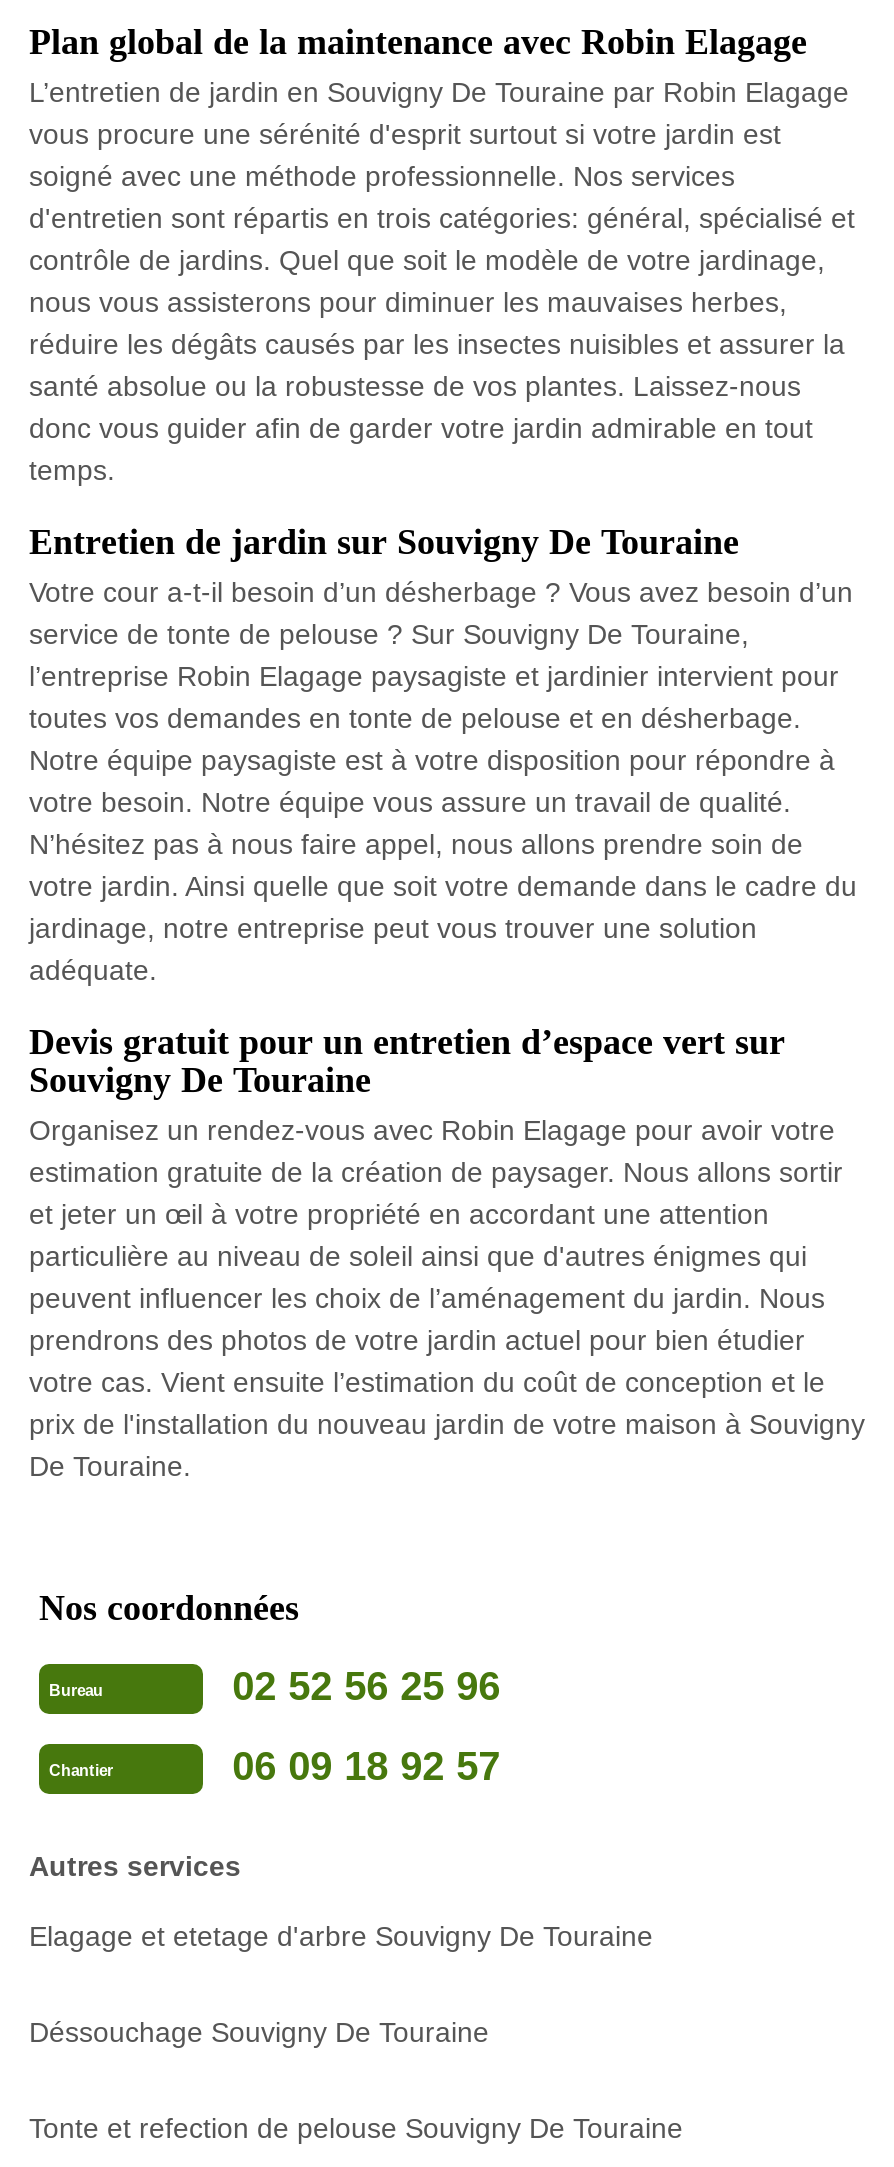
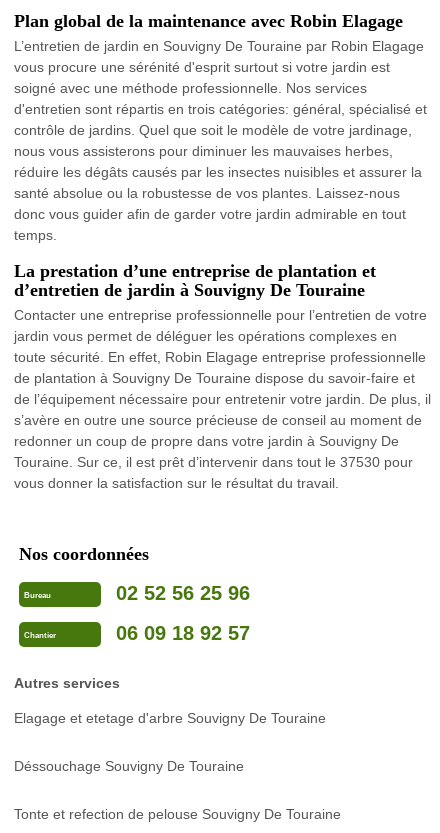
- Entretien de jardin sur Souvigny De Touraine
- Votre cour a-t-il besoin d’un désherbage ? Vous avez besoin d’un
- service de tonte de pelouse ? Sur Souvigny De Touraine,
- l’entreprise Robin Elagage paysagiste et jardinier intervient pour
- toutes vos demandes en tonte de pelouse et en désherbage.
- Notre équipe paysagiste est à votre disposition pour répondre à
- votre besoin. Notre équipe vous assure un travail de qualité.
- N’hésitez pas à nous faire appel, nous allons prendre soin de
- votre jardin. Ainsi quelle que soit votre demande dans le cadre du
- jardinage, notre entreprise peut vous trouver une solution
- adéquate.
- Devis gratuit pour un entretien d’espace vert sur
- Souvigny De Touraine
- Organisez un rendez-vous avec Robin Elagage pour avoir votre
- estimation gratuite de la création de paysager. Nous allons sortir
- et jeter un œil à votre propriété en accordant une attention
- particulière au niveau de soleil ainsi que d'autres énigmes qui
- peuvent influencer les choix de l’aménagement du jardin. Nous
- prendrons des photos de votre jardin actuel pour bien étudier
- votre cas. Vient ensuite l’estimation du coût de conception et le
- prix de l'installation du nouveau jardin de votre maison à Souvigny
- De Touraine.
+ La prestation d’une entreprise de plantation et
+ d’entretien de jardin à Souvigny De Touraine
+ Contacter une entreprise professionnelle pour l’entretien de votre
+ jardin vous permet de déléguer les opérations complexes en
+ toute sécurité. En effet, Robin Elagage entreprise professionnelle
+ de plantation à Souvigny De Touraine dispose du savoir-faire et
+ de l’équipement nécessaire pour entretenir votre jardin. De plus, il
+ s’avère en outre une source précieuse de conseil au moment de
+ redonner un coup de propre dans votre jardin à Souvigny De
+ Touraine. Sur ce, il est prêt d’intervenir dans tout le 37530 pour
+ vous donner la satisfaction sur le résultat du travail.
